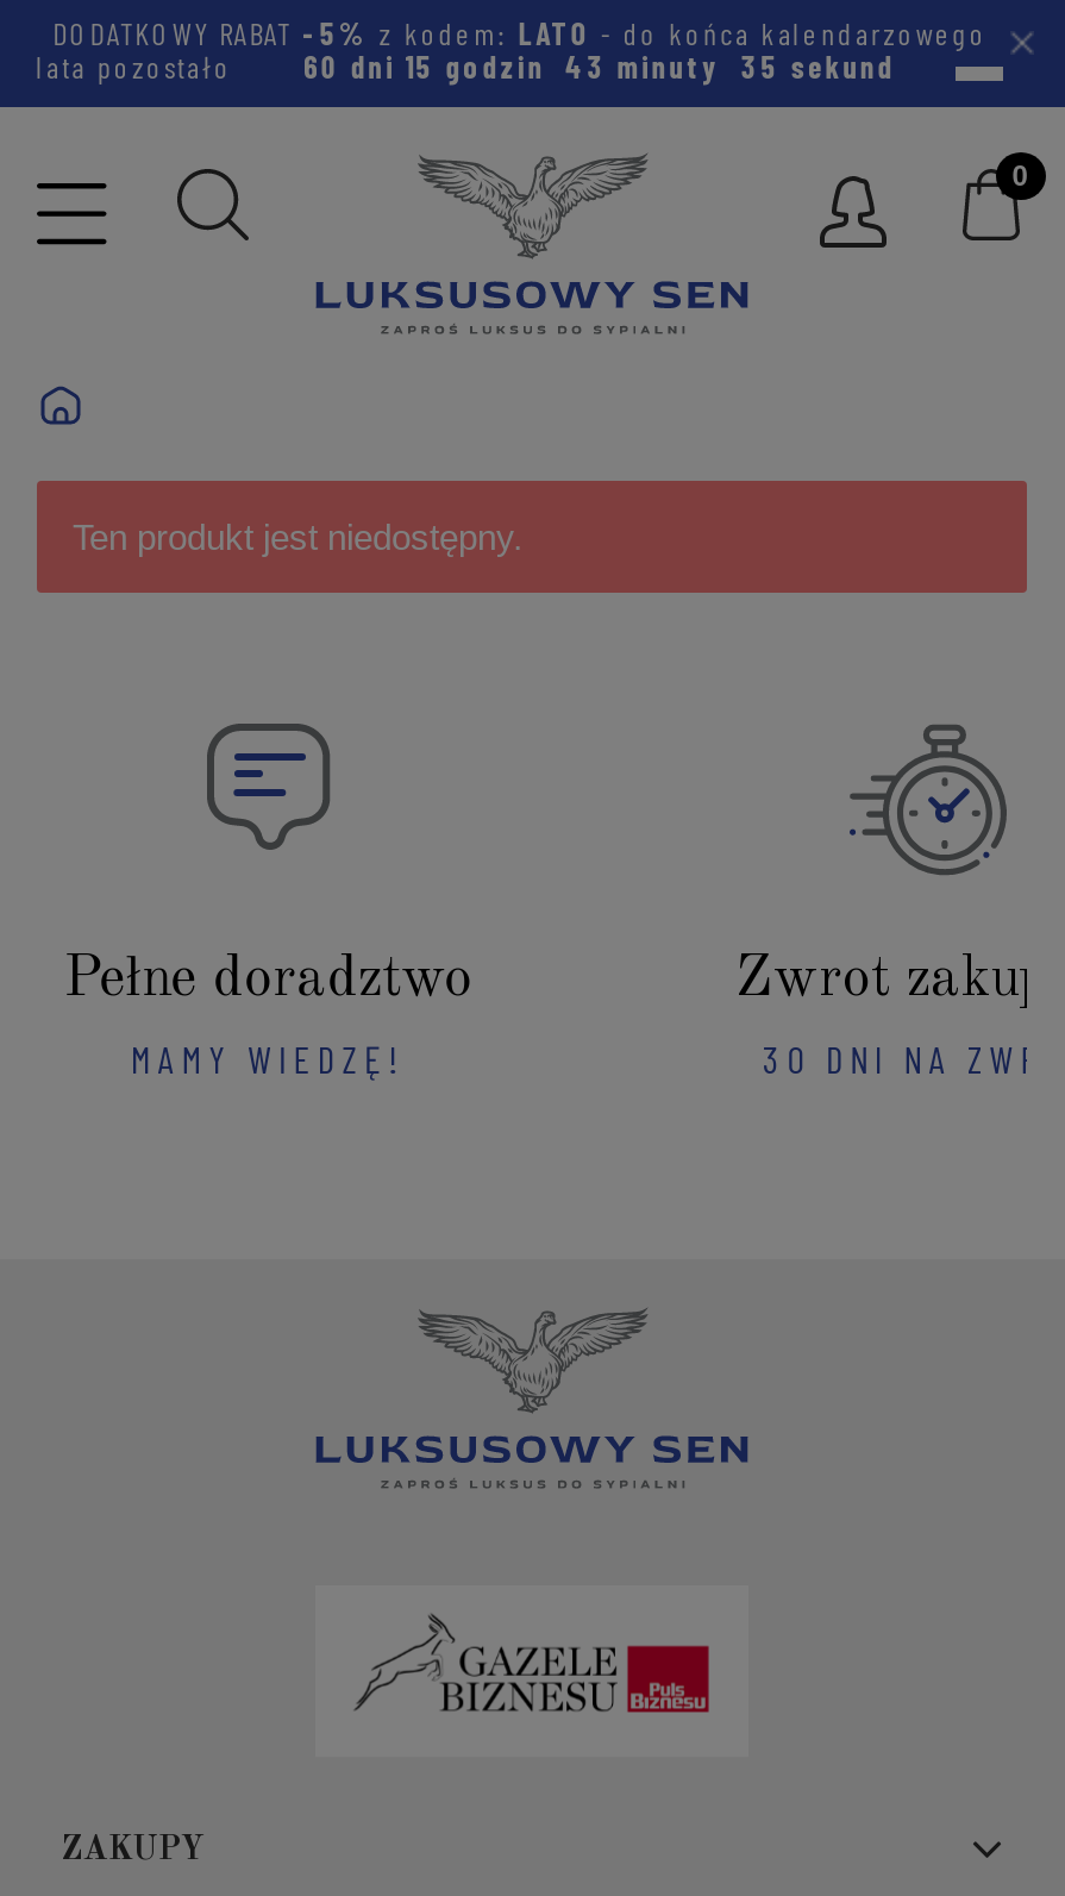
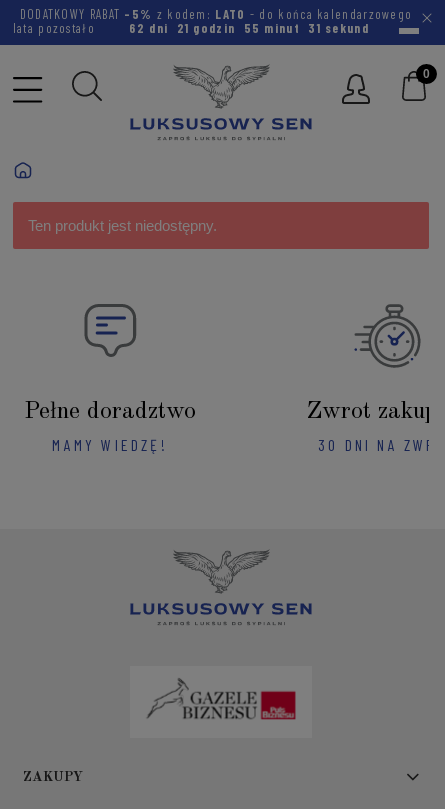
- 60 dni 15 godzin 43 minuty 35 sekund
+ 62 dni 21 godzin 55 minut 31 sekund
